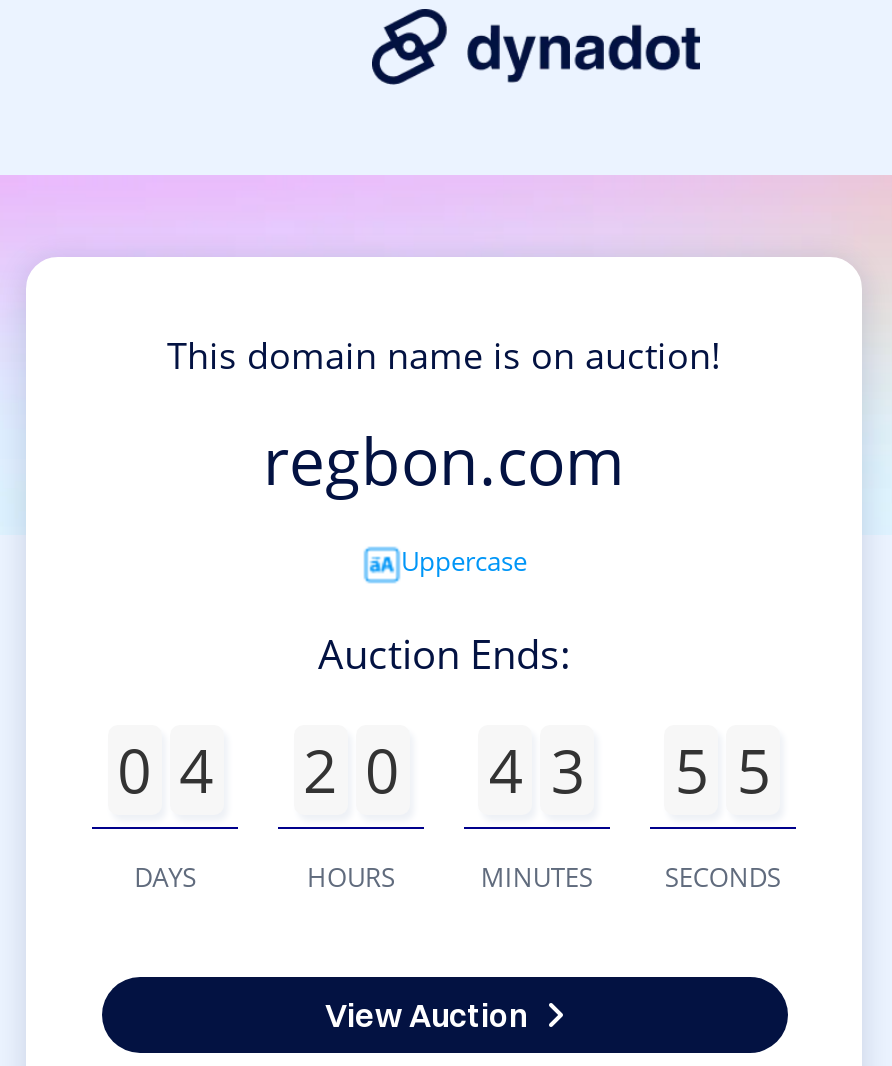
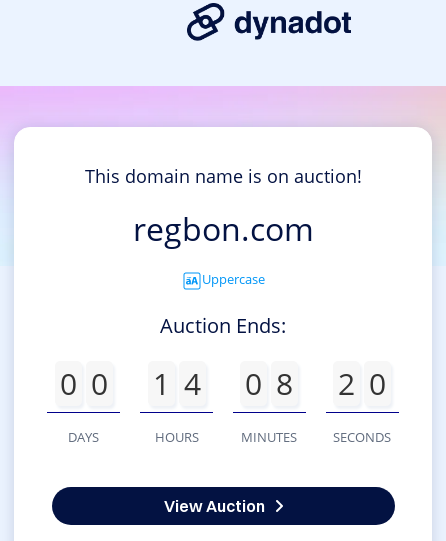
- 0 4
+ 0 0

- 2 0
+ 1 4

- 4 3
+ 0 8

- 5 5
+ 2 0
